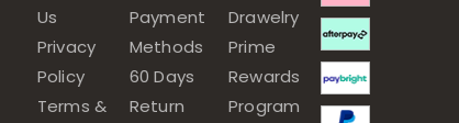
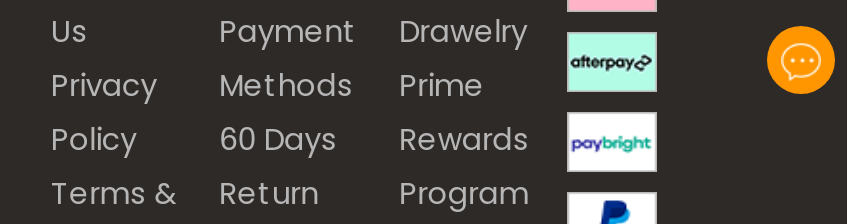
+ [image]
